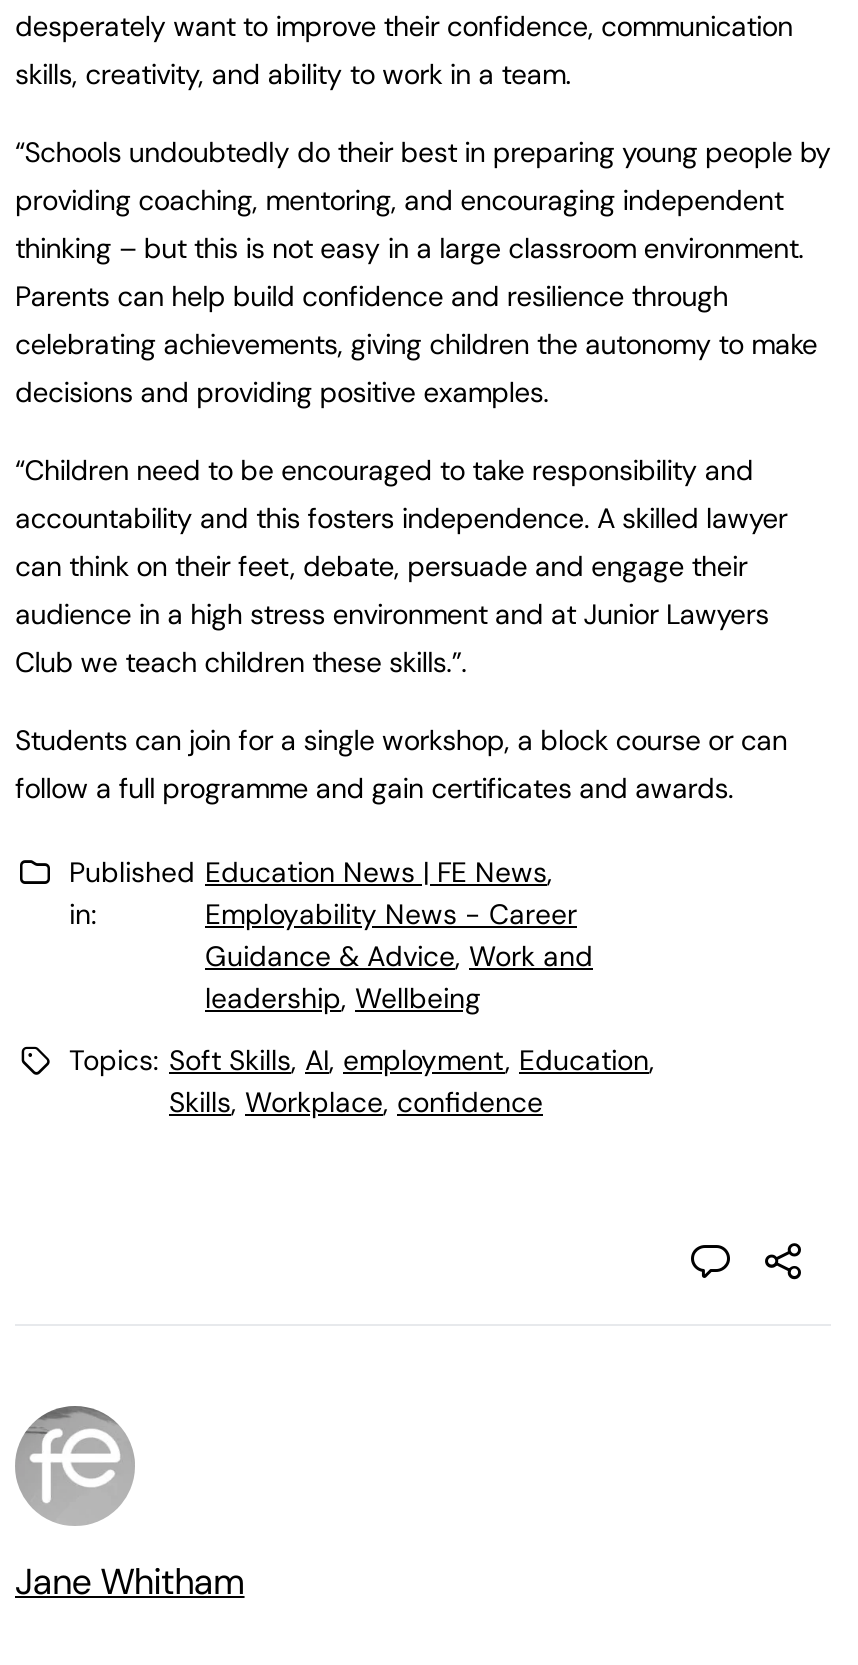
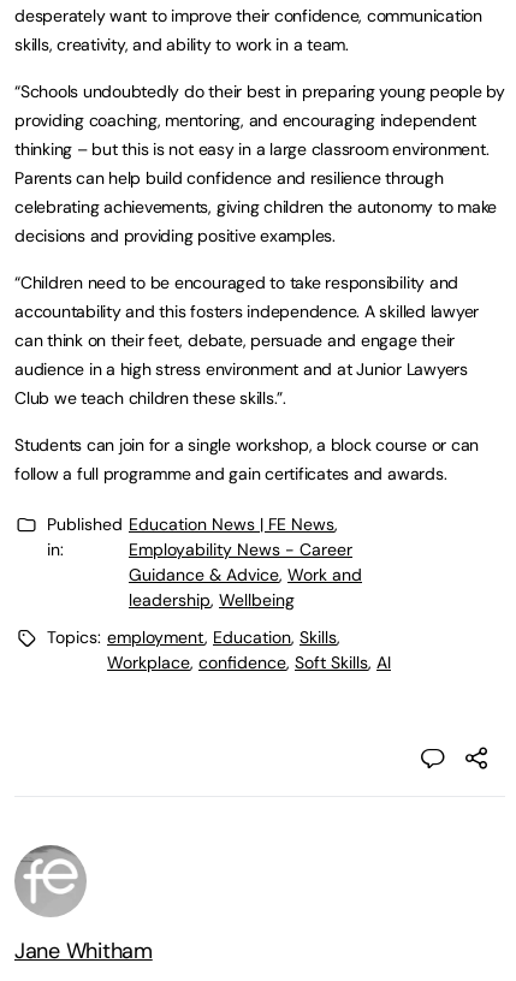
- Topics: Soft Skills, AI, employment, Education,
- Skills, Workplace, confidence
+ Topics: employment, Education, Skills,
+ Workplace, confidence, Soft Skills, AI
